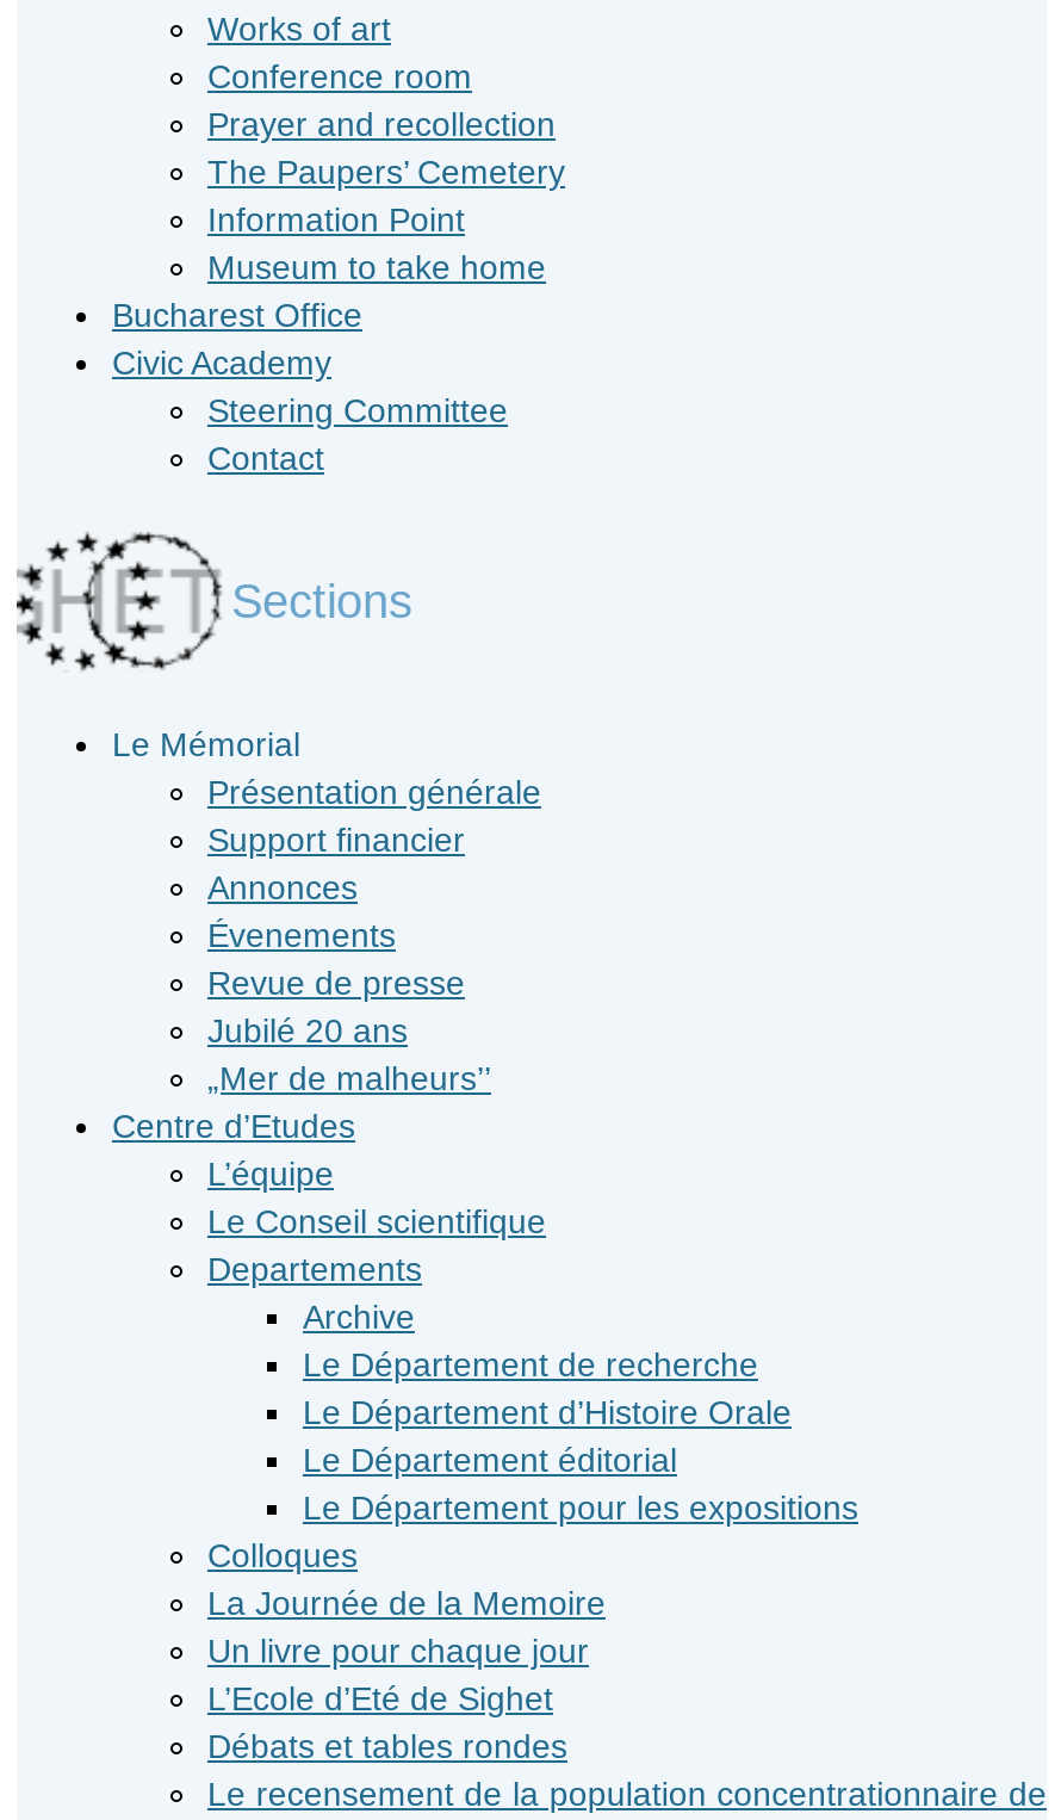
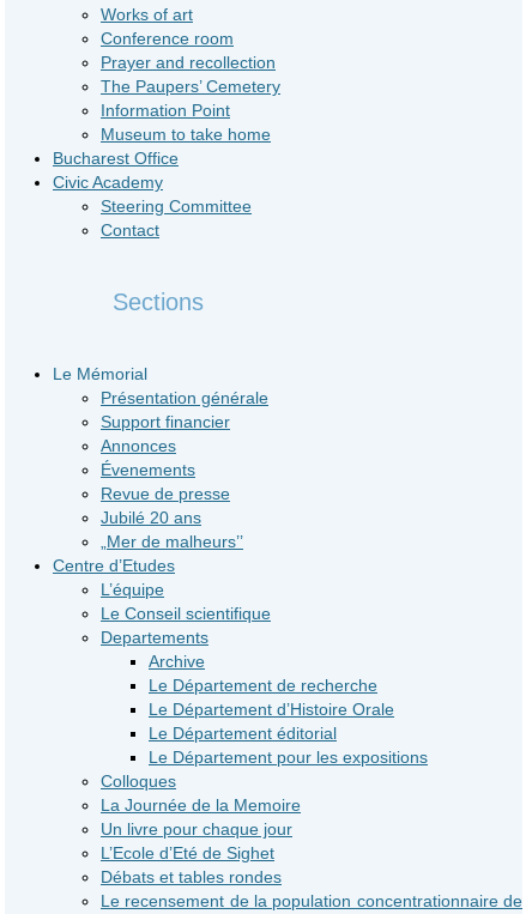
- [image]
